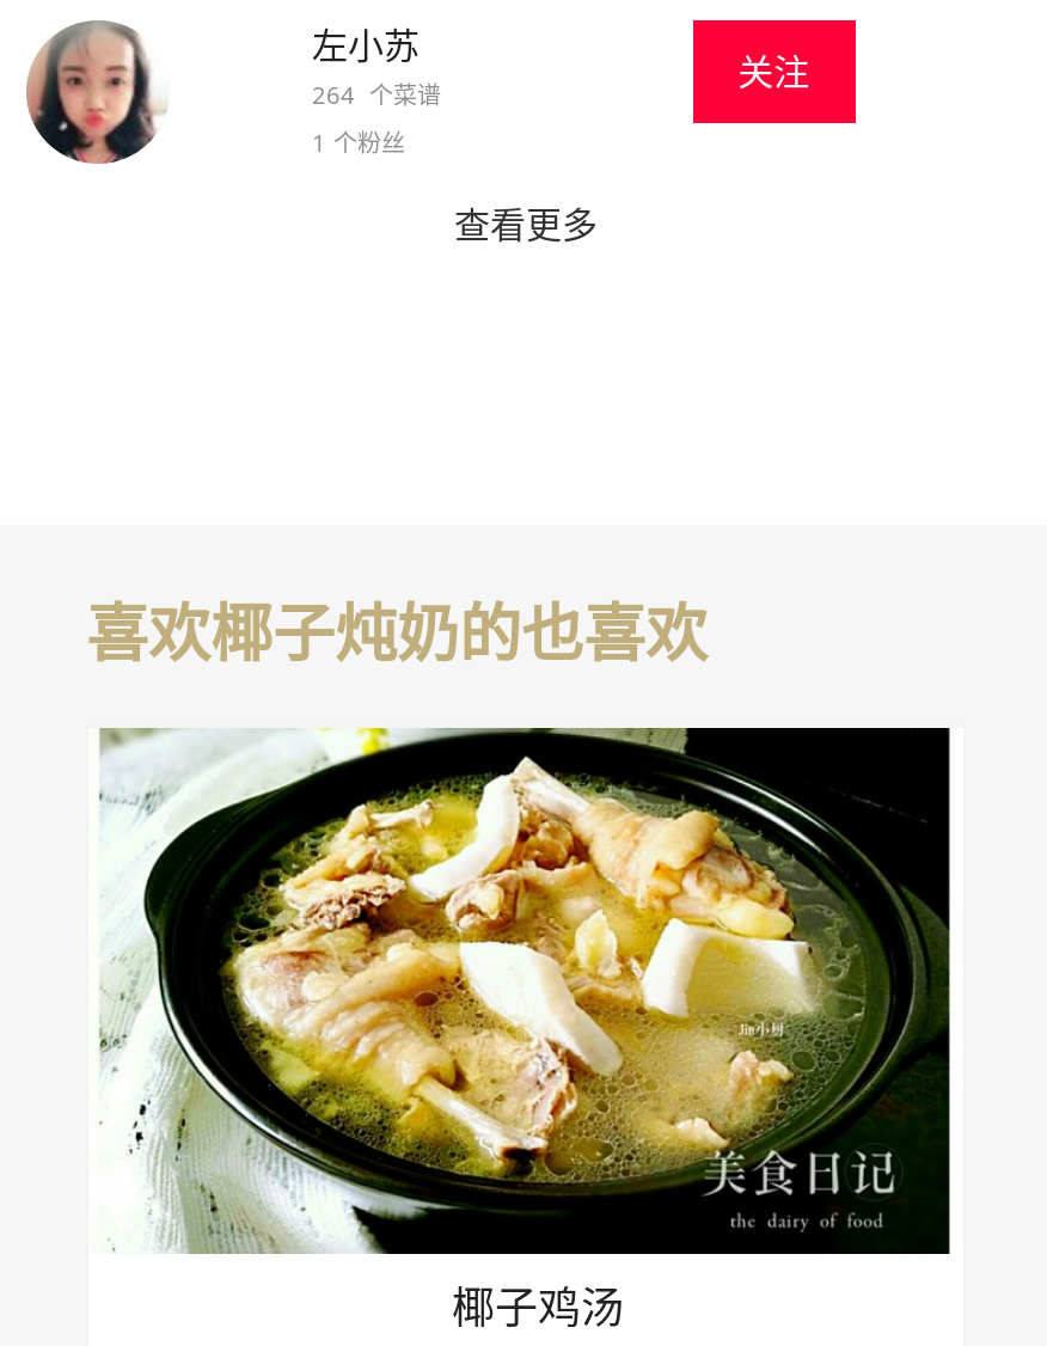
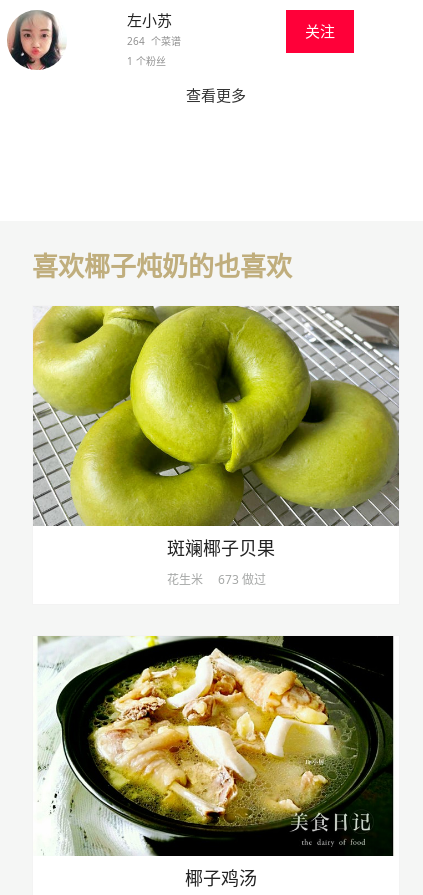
+ [image]
+ 斑斓椰子贝果
+ 花生米
+ 673 做过
